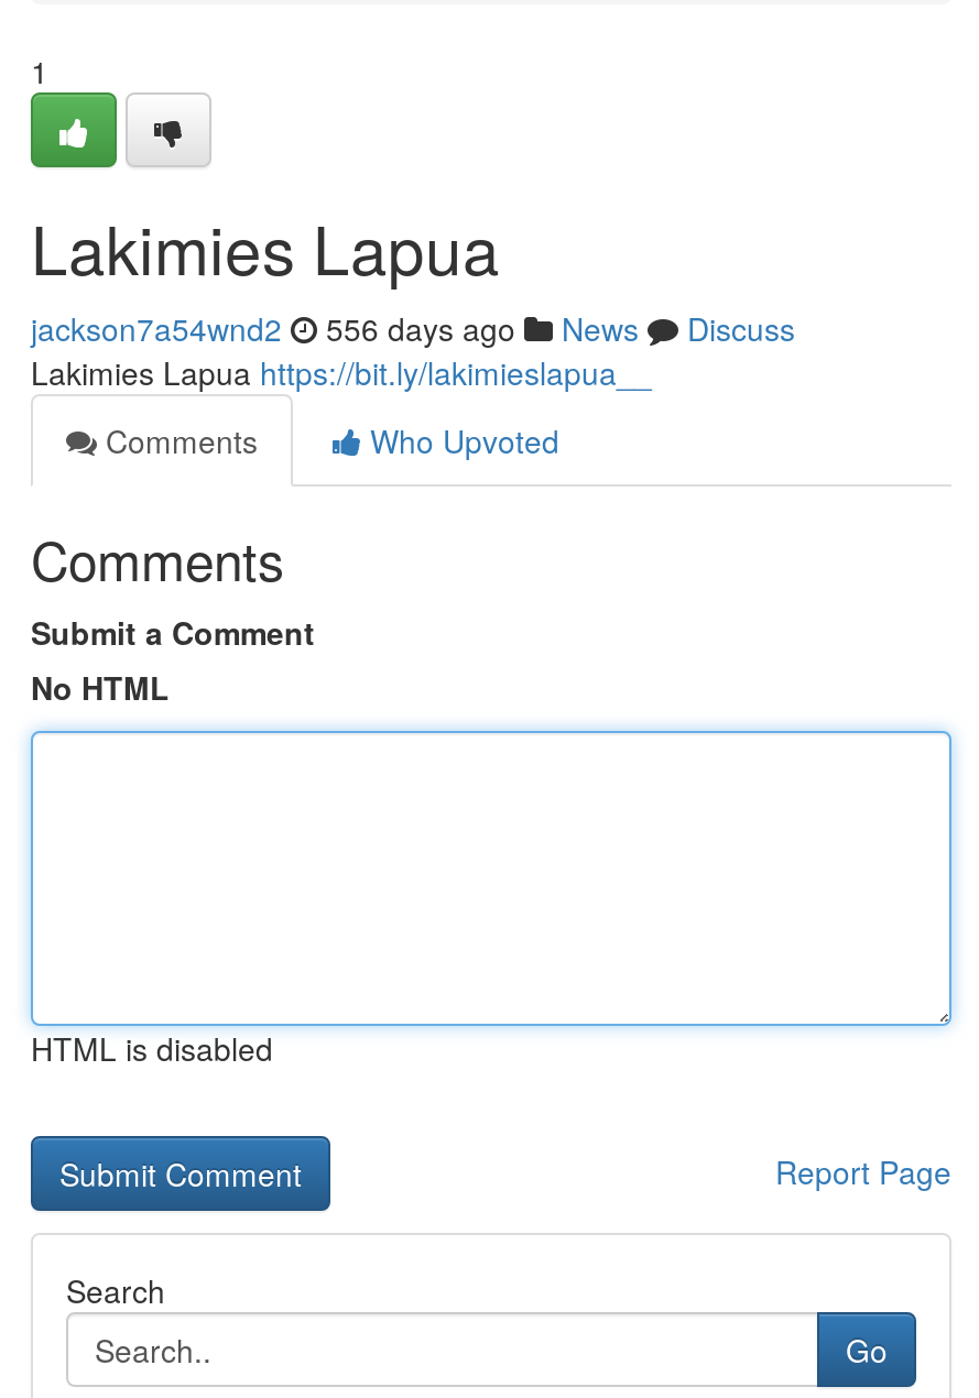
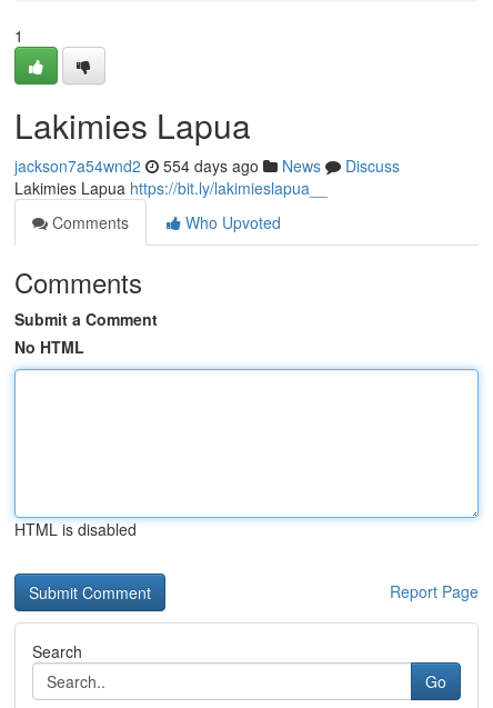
- jackson7a54wnd2 556 days ago News Discuss
+ jackson7a54wnd2 554 days ago News Discuss
